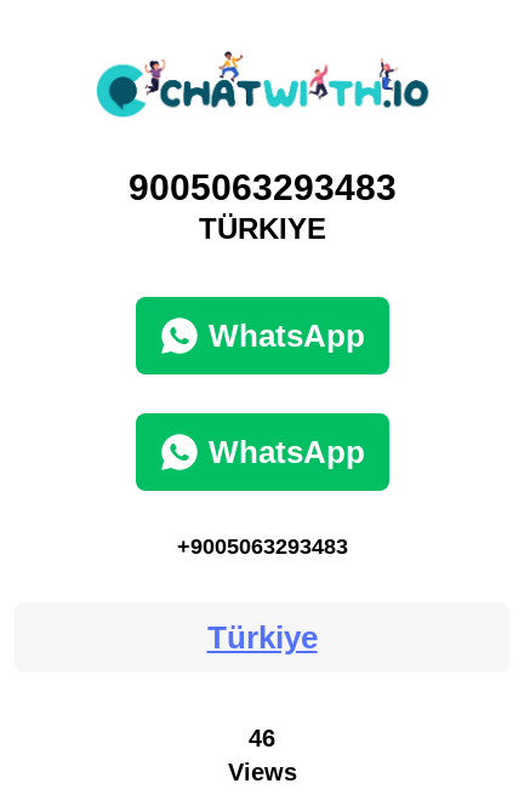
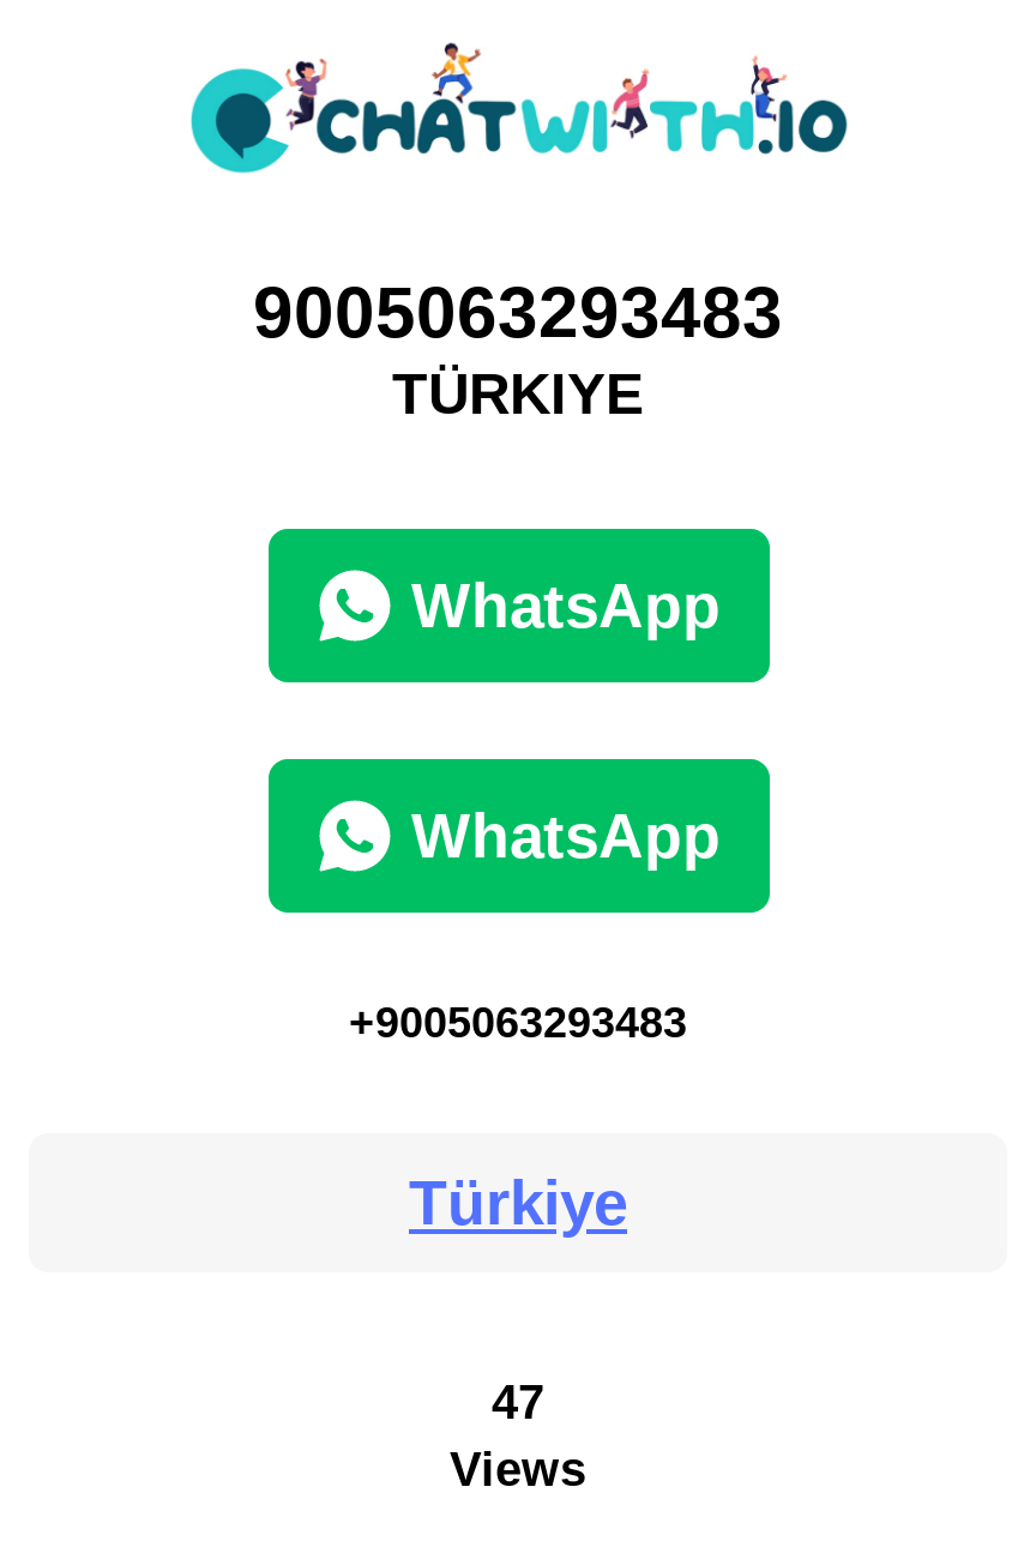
- 46
+ 47
